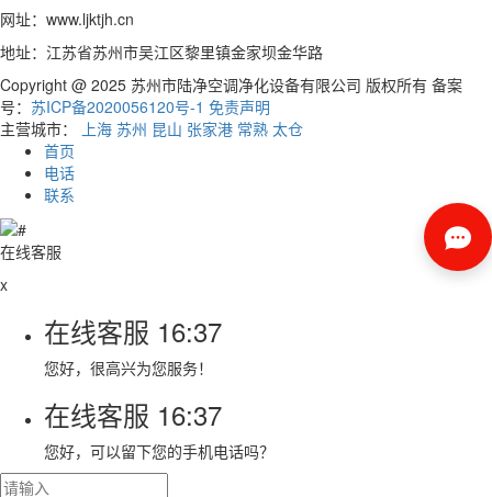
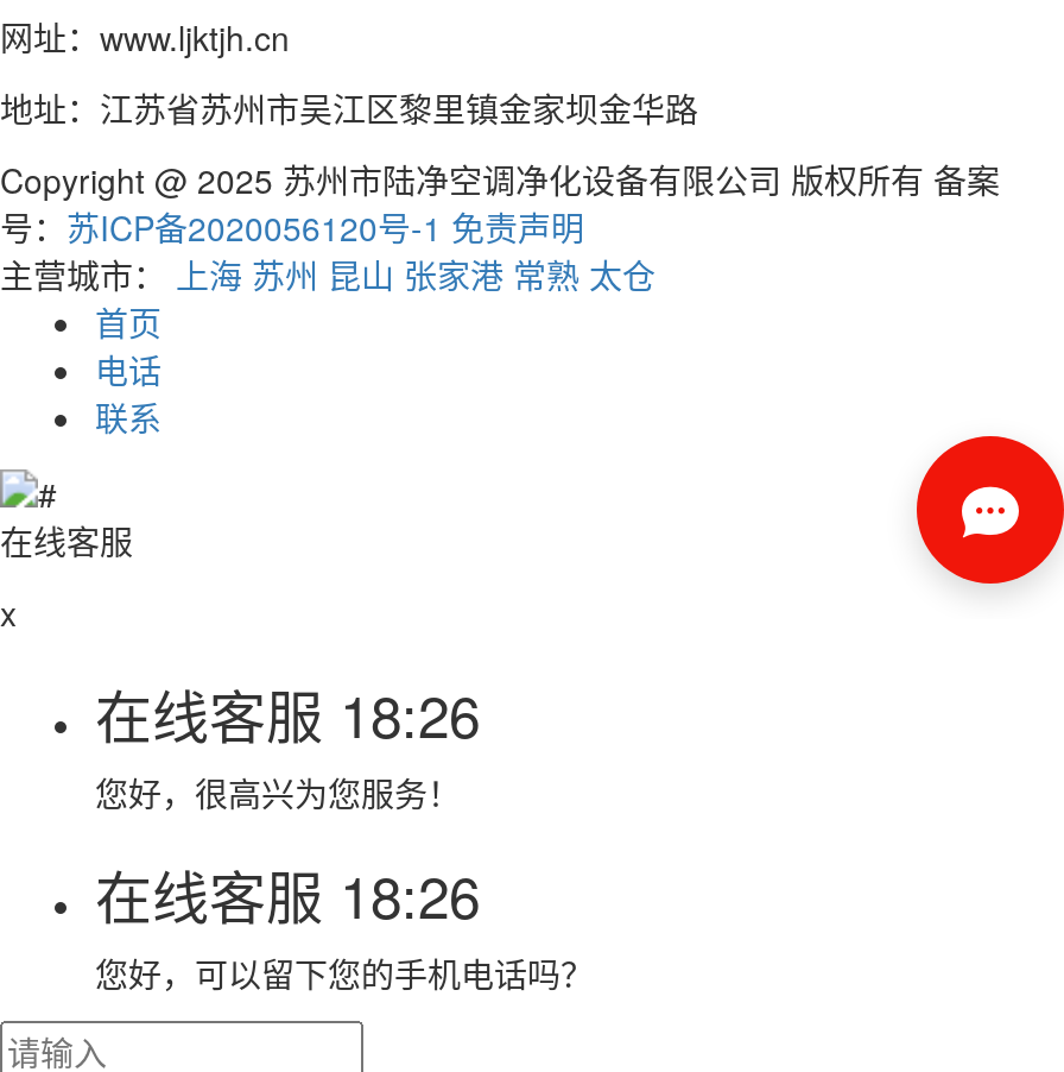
- 在线客服16:37
+ 在线客服18:26

- 在线客服16:37
+ 在线客服18:26
